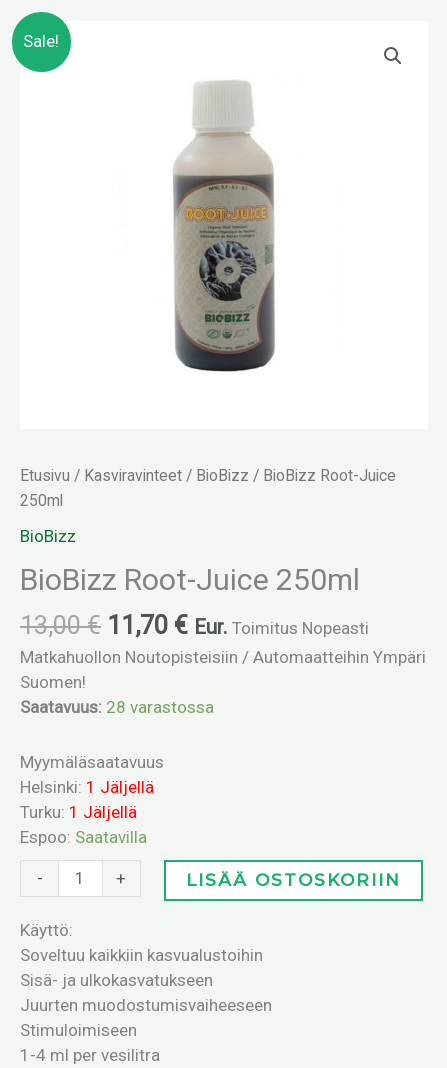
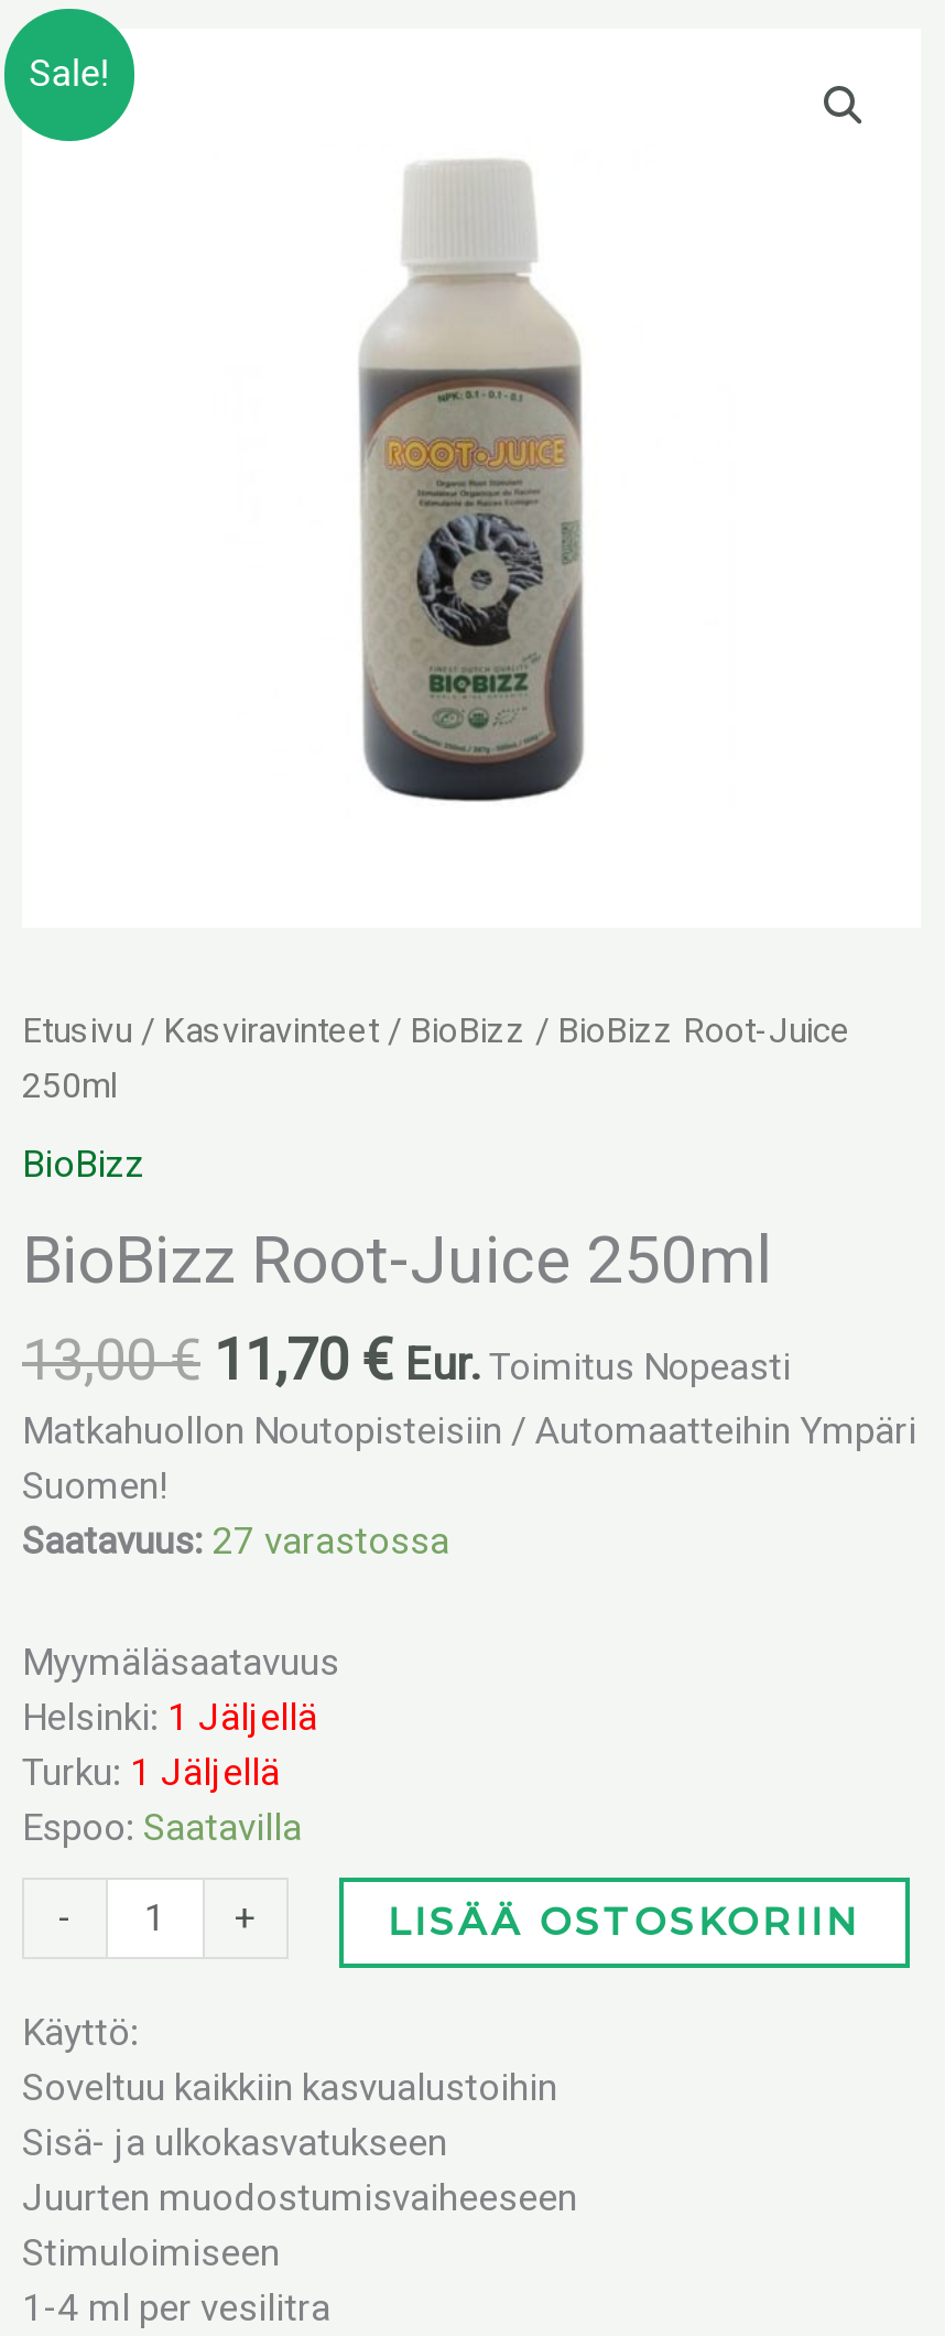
- Saatavuus: 28 varastossa
+ Saatavuus: 27 varastossa
